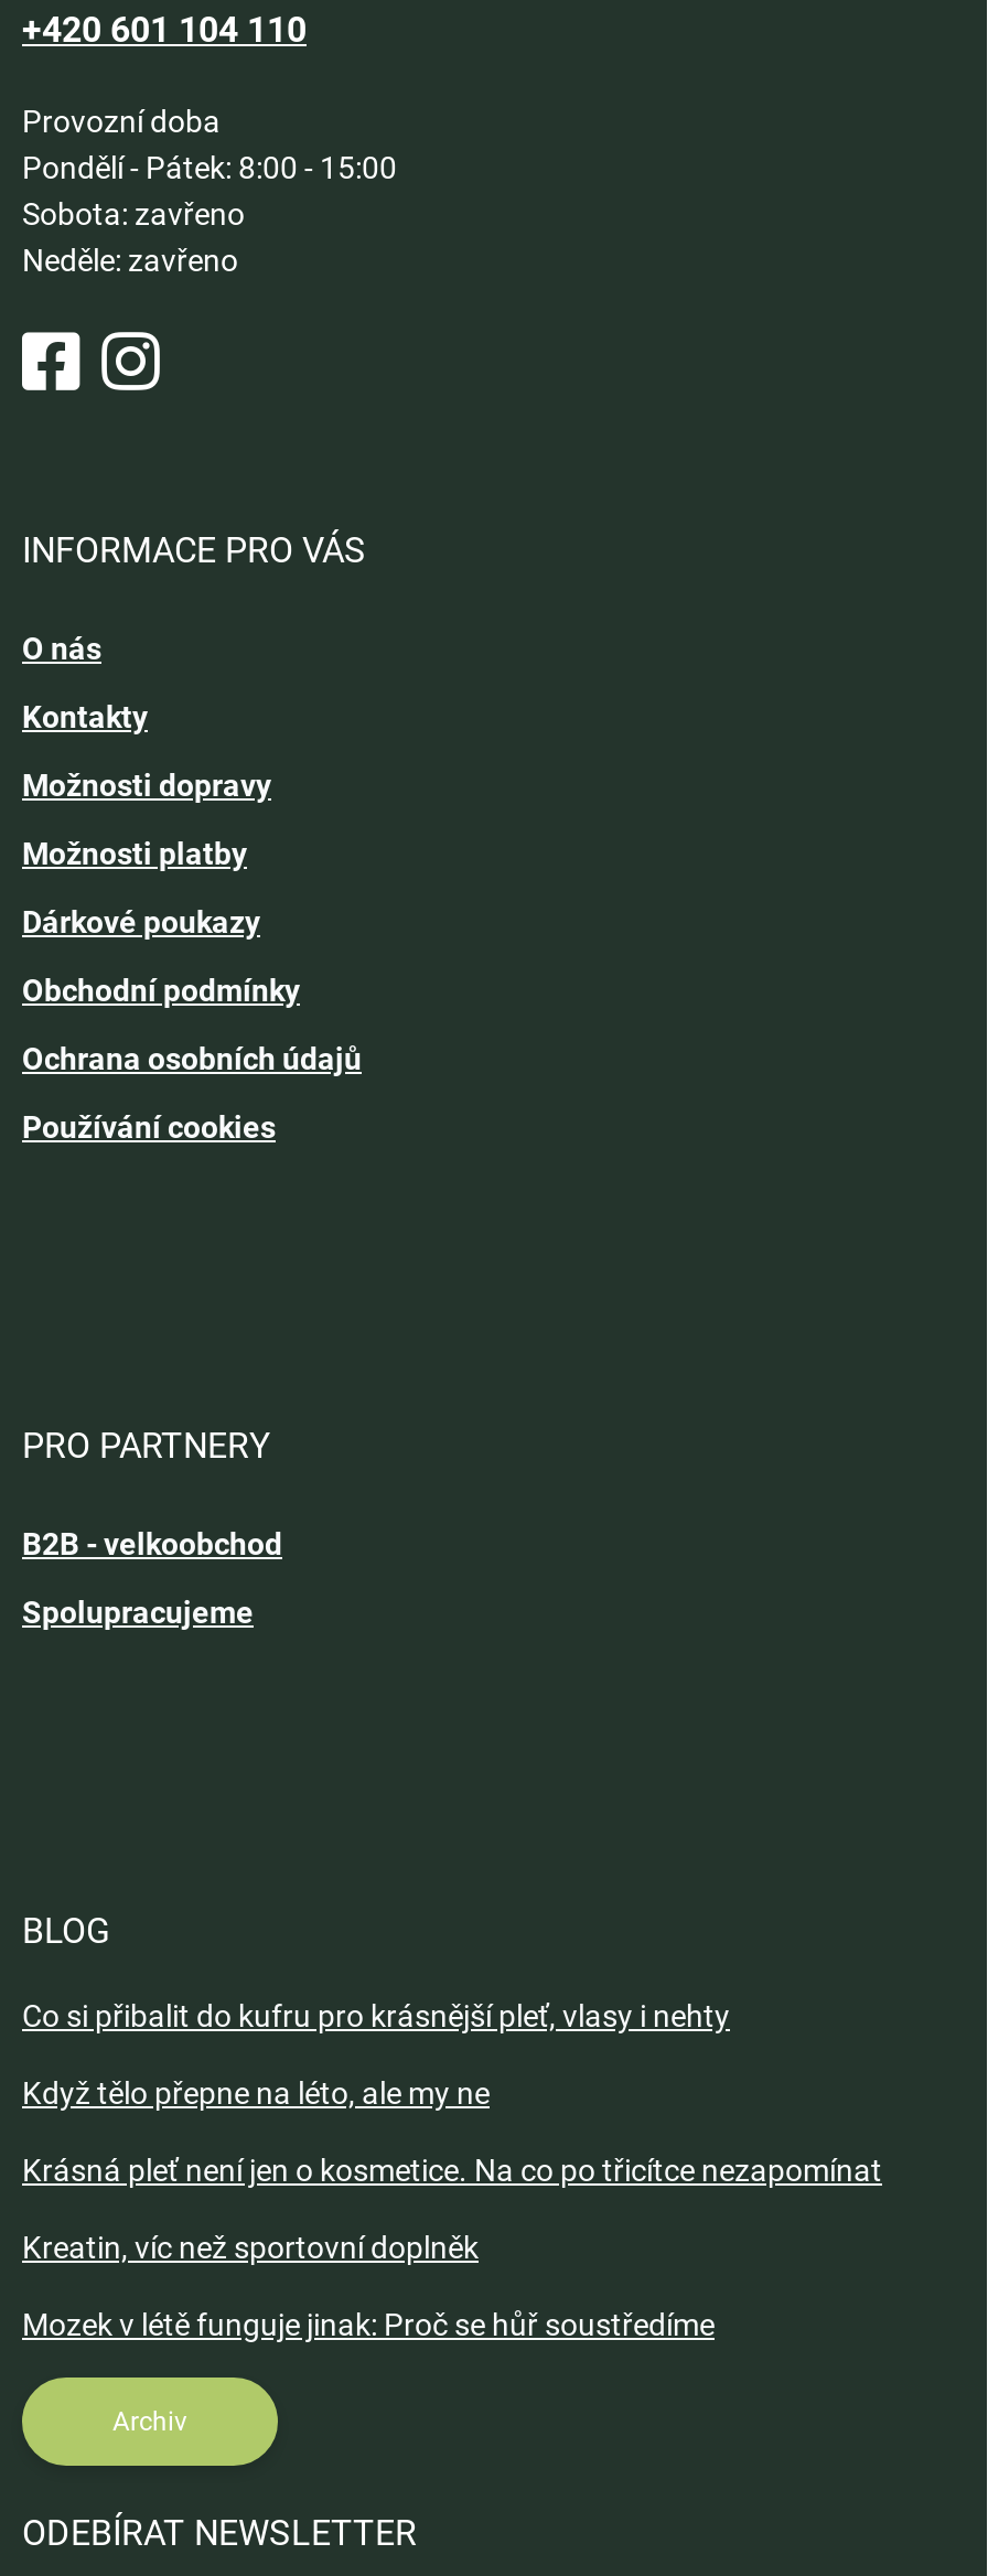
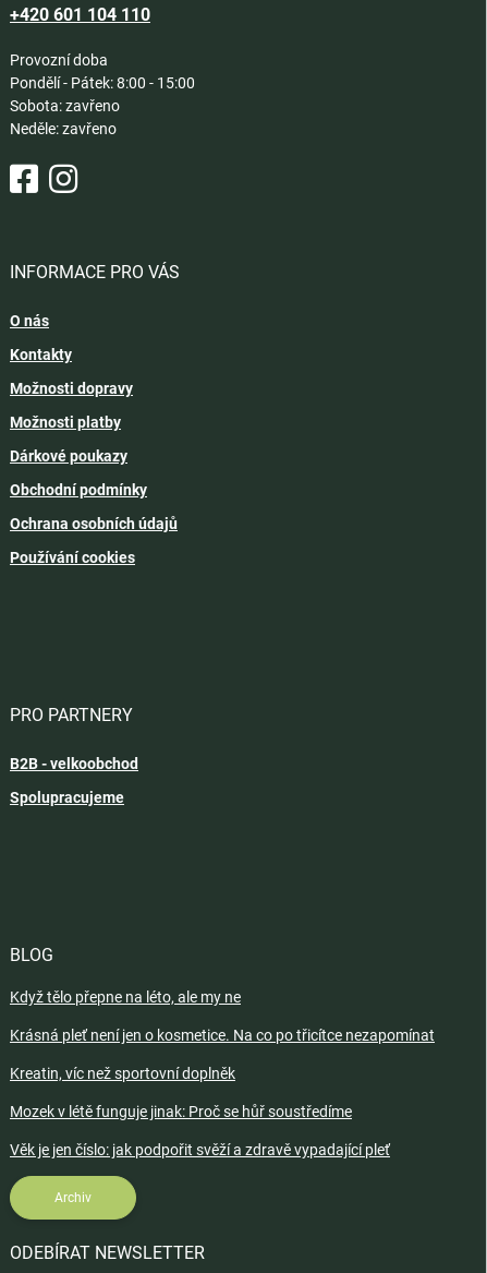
- Co si přibalit do kufru pro krásnější pleť, vlasy i nehty

moved up: Když tělo přepne na léto, ale my ne | Krásná pleť není jen o kosmetice. Na co po třicítce nezapomínat | Kreatin, víc než sportovní doplněk | Mozek v létě funguje jinak: Proč se hůř soustředíme

+ Věk je jen číslo: jak podpořit svěží a zdravě vypadající pleť
